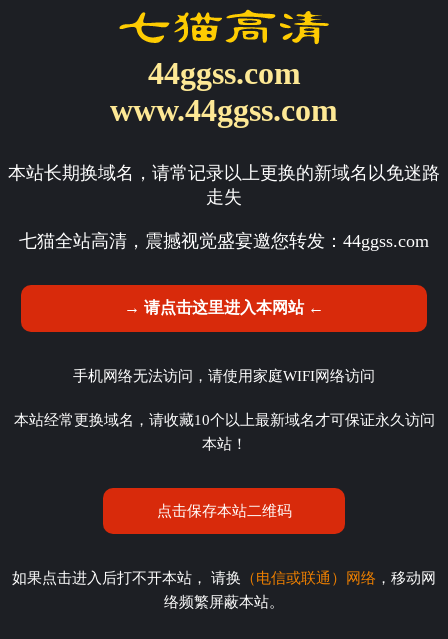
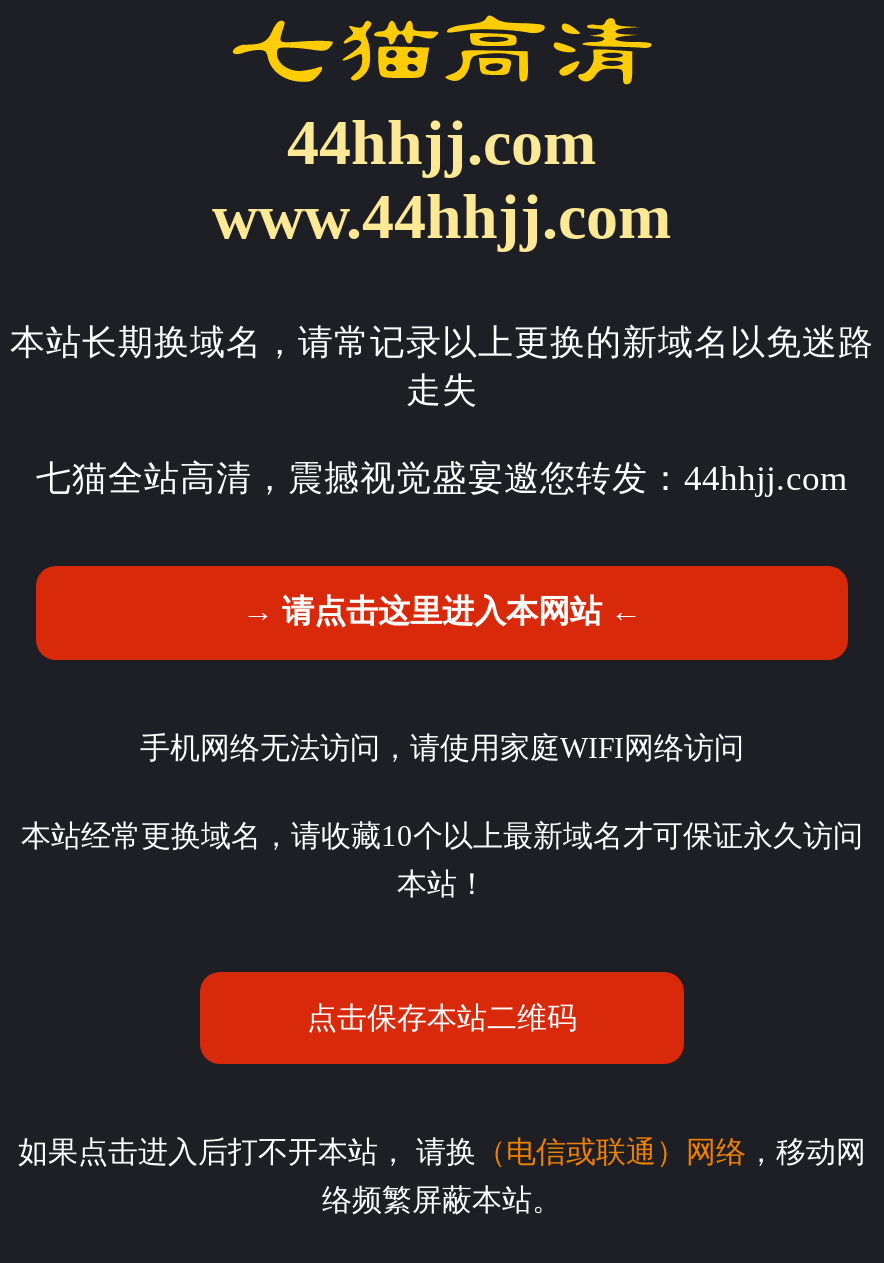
- 44ggss.com
- www.44ggss.com
+ 44hhjj.com
+ www.44hhjj.com

- 七猫全站高清，震撼视觉盛宴邀您转发：44ggss.com
+ 七猫全站高清，震撼视觉盛宴邀您转发：44hhjj.com
